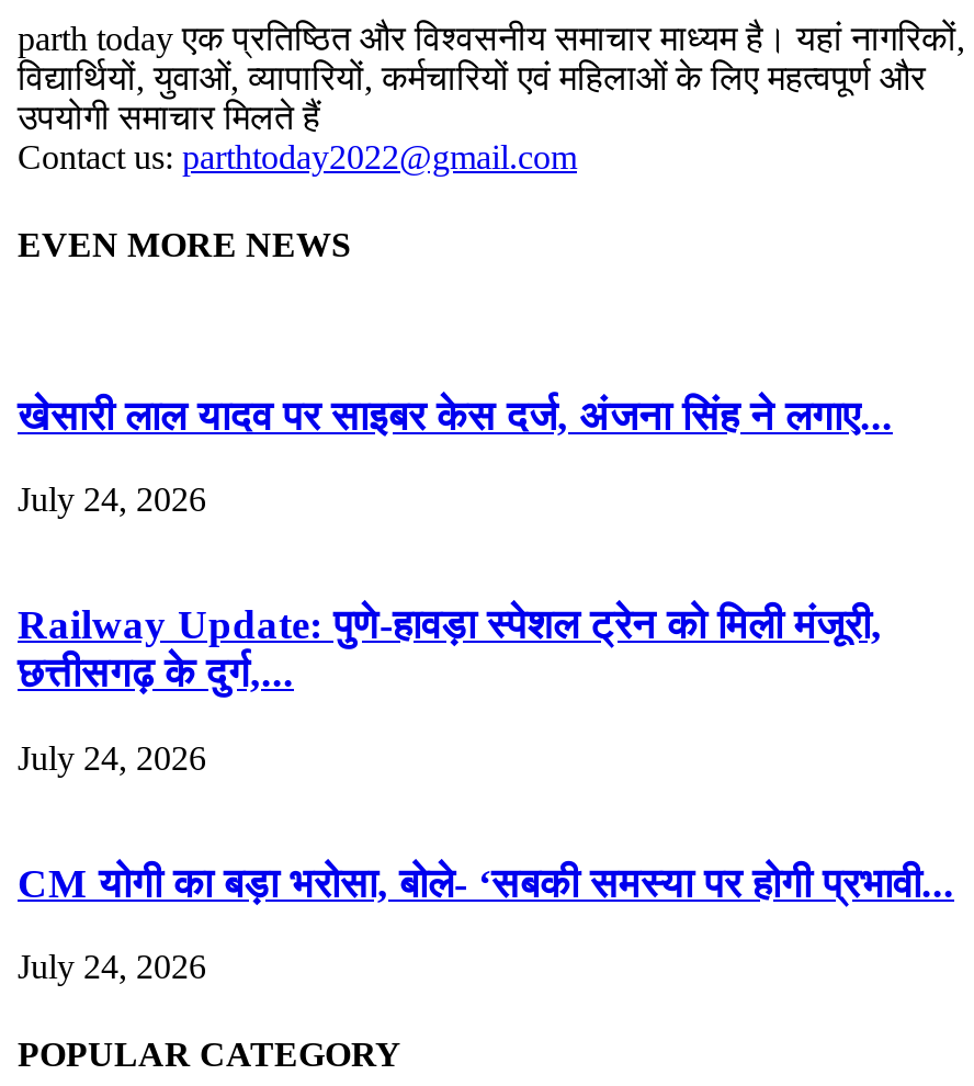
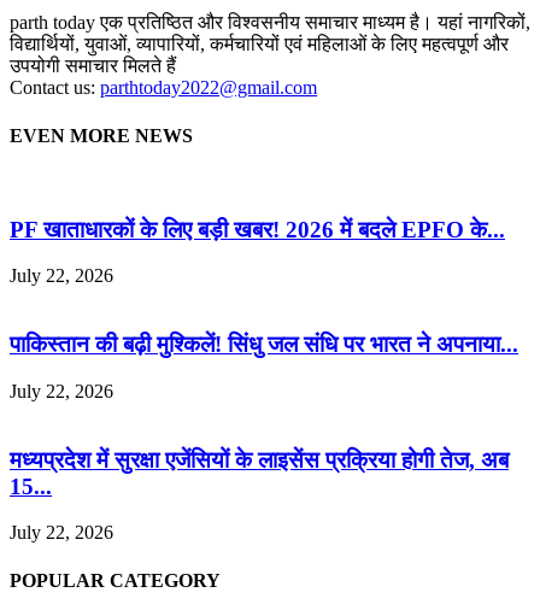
- खेसारी लाल यादव पर साइबर केस दर्ज, अंजना सिंह ने लगाए...
+ PF खाताधारकों के लिए बड़ी खबर! 2026 में बदले EPFO के...

- July 24, 2026
+ July 22, 2026

- Railway Update: पुणे-हावड़ा स्पेशल ट्रेन को मिली मंजूरी,
- छत्तीसगढ़ के दुर्ग,...
+ पाकिस्तान की बढ़ी मुश्किलें! सिंधु जल संधि पर भारत ने अपनाया...

- July 24, 2026
+ July 22, 2026

- CM योगी का बड़ा भरोसा, बोले- ‘सबकी समस्या पर होगी प्रभावी...
+ मध्यप्रदेश में सुरक्षा एजेंसियों के लाइसेंस प्रक्रिया होगी तेज, अब
+ 15...

- July 24, 2026
+ July 22, 2026
